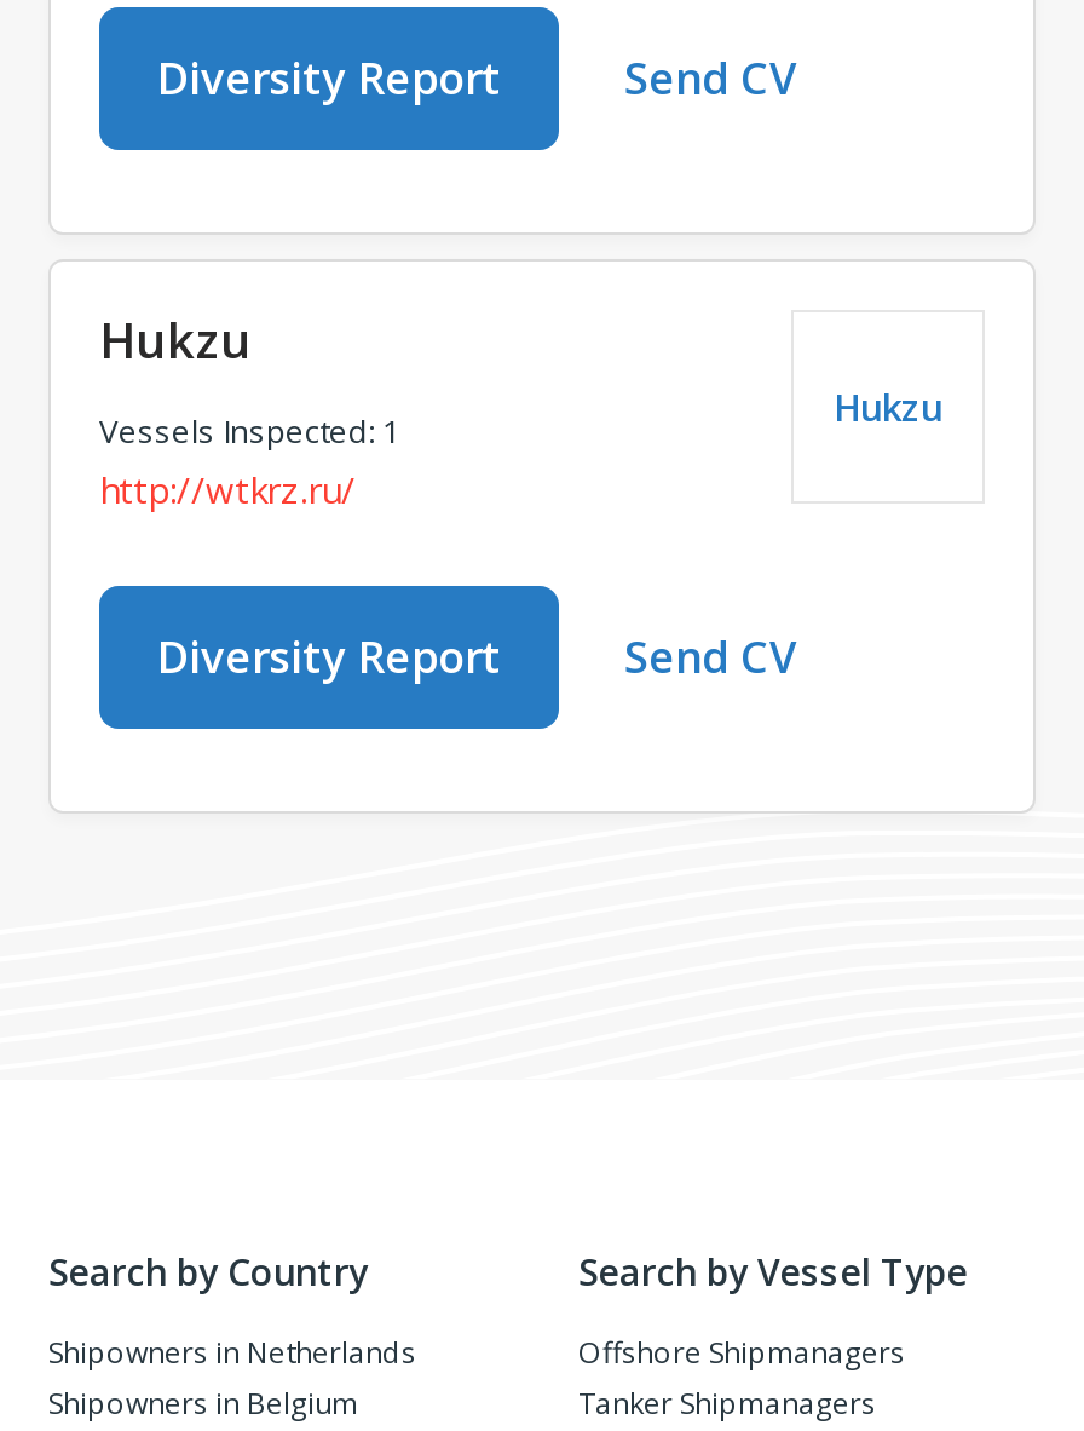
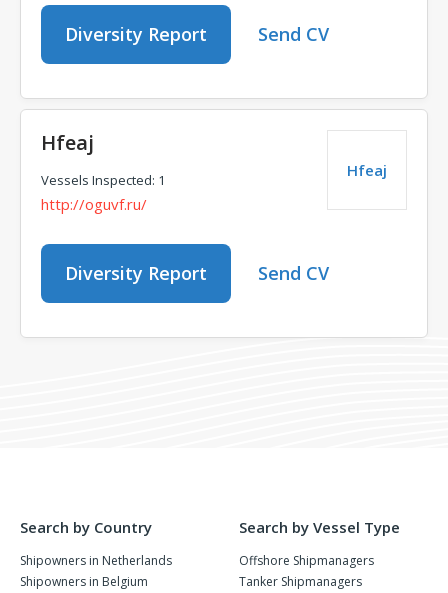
- Hukzu
+ Hfeaj

- Hukzu
+ Hfeaj

- http://wtkrz.ru/
+ http://oguvf.ru/
